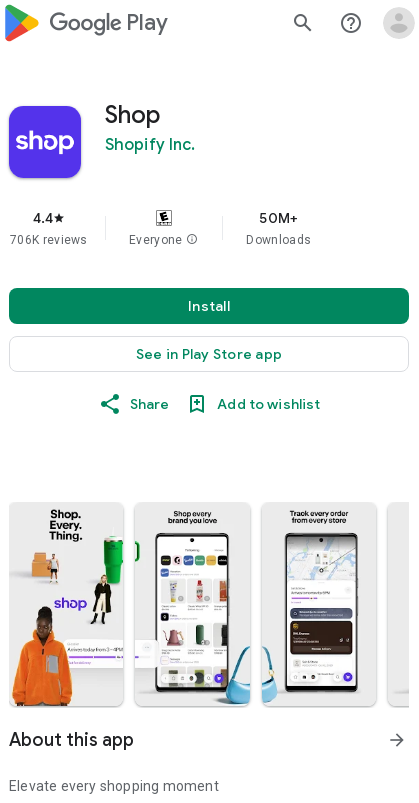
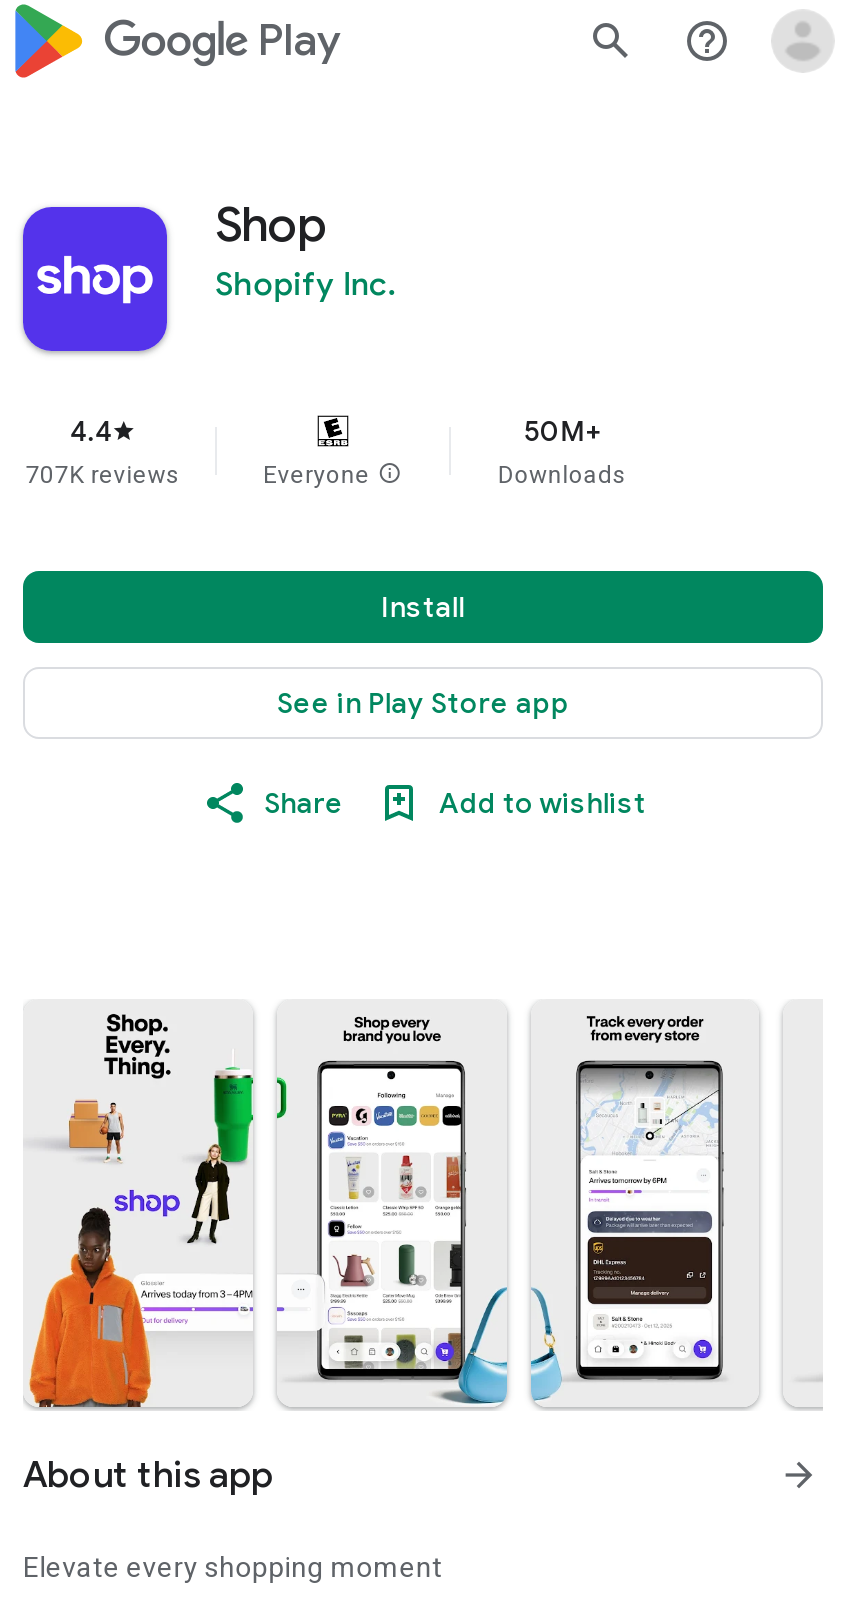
- 706K reviews
+ 707K reviews
